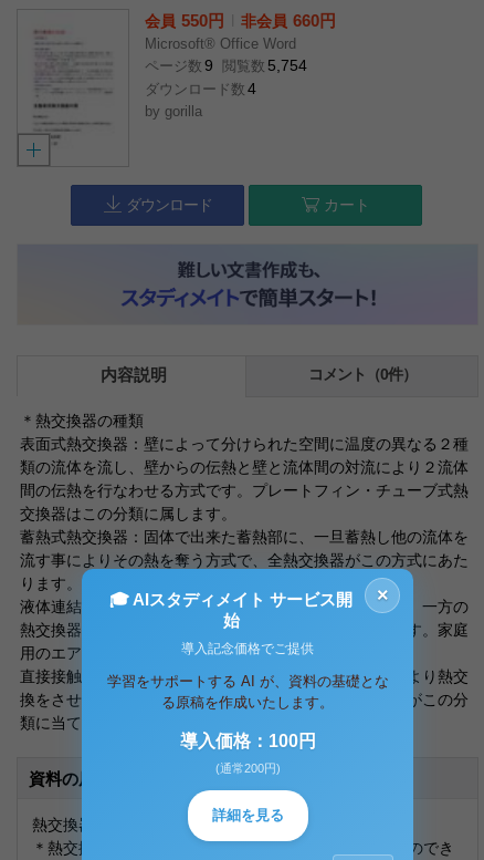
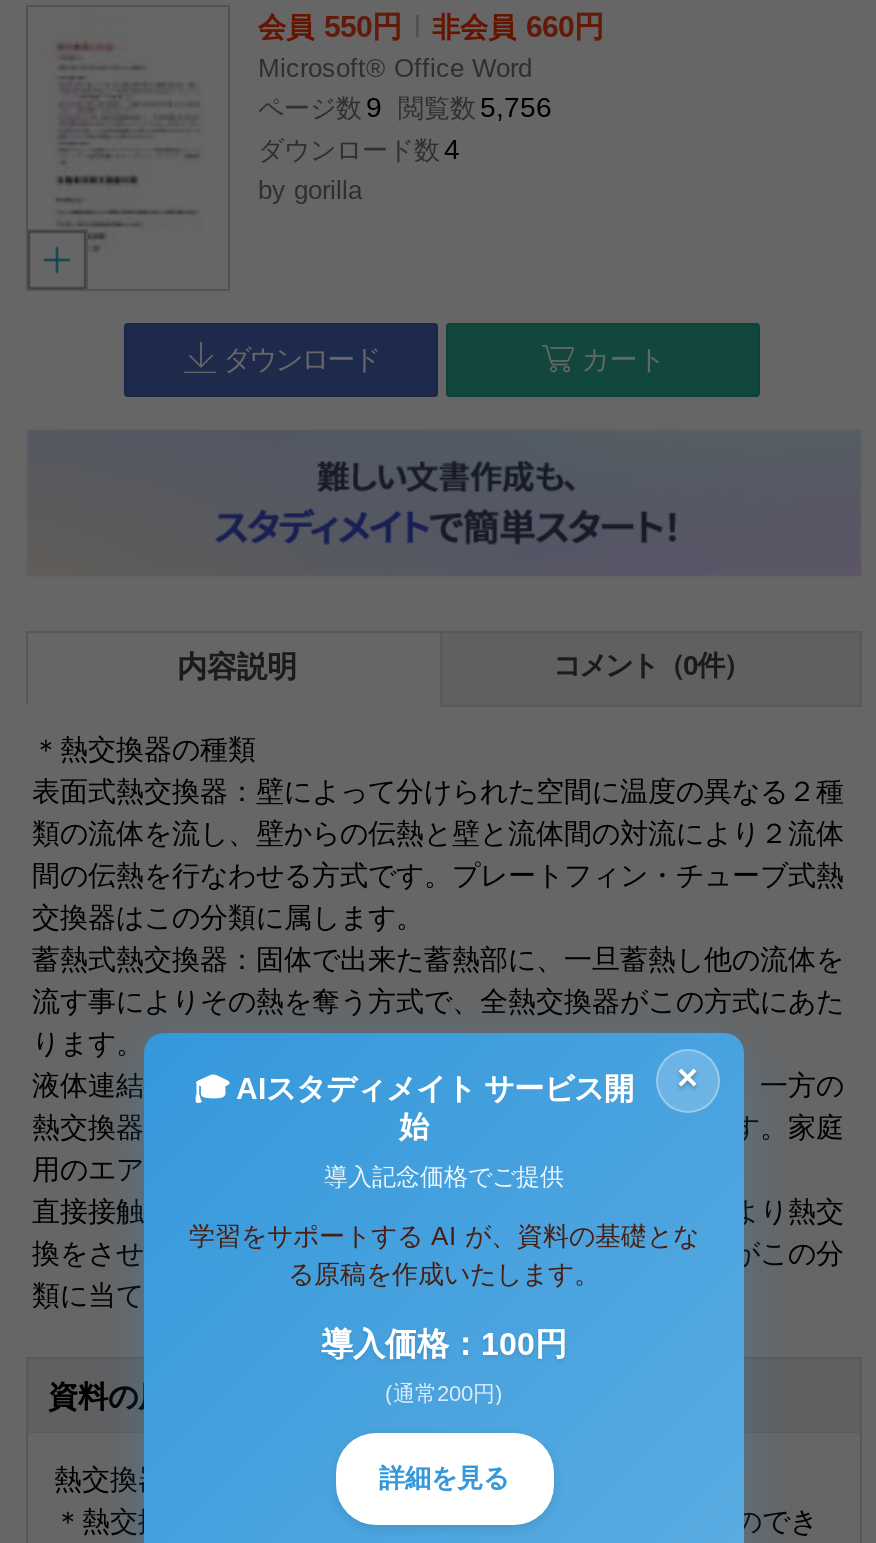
- ページ数 9 閲覧数 5,754
+ ページ数 9 閲覧数 5,756
